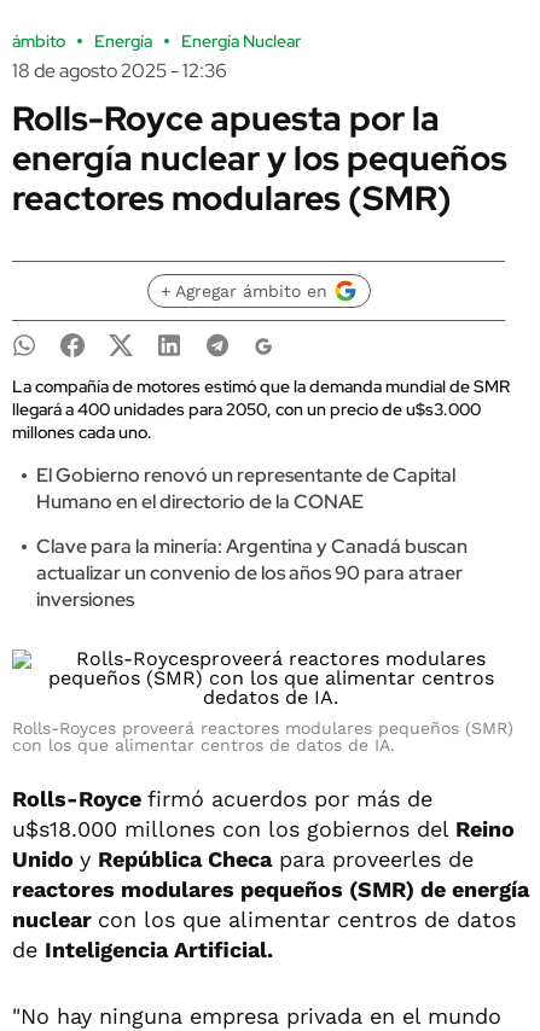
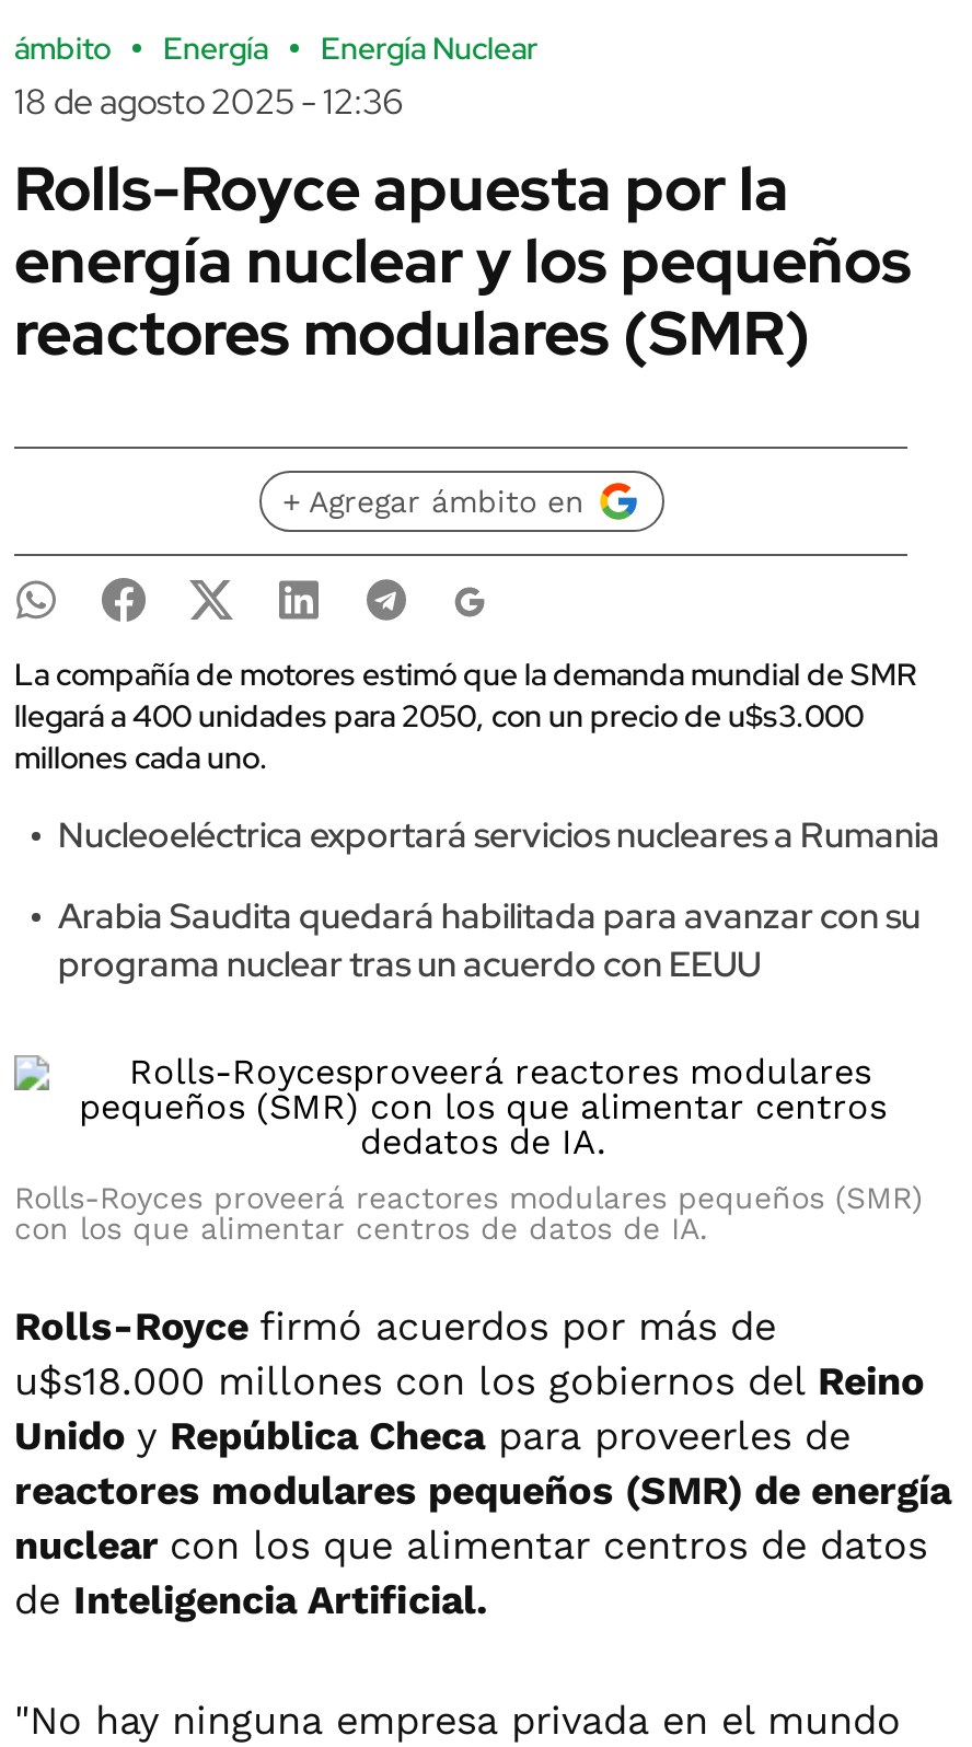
- El Gobierno renovó un representante de Capital
- Humano en el directorio de la CONAE
+ Nucleoeléctrica exportará servicios nucleares a Rumania

- Clave para la minería: Argentina y Canadá buscan
- actualizar un convenio de los años 90 para atraer
- inversiones
+ Arabia Saudita quedará habilitada para avanzar con su
+ programa nuclear tras un acuerdo con EEUU
